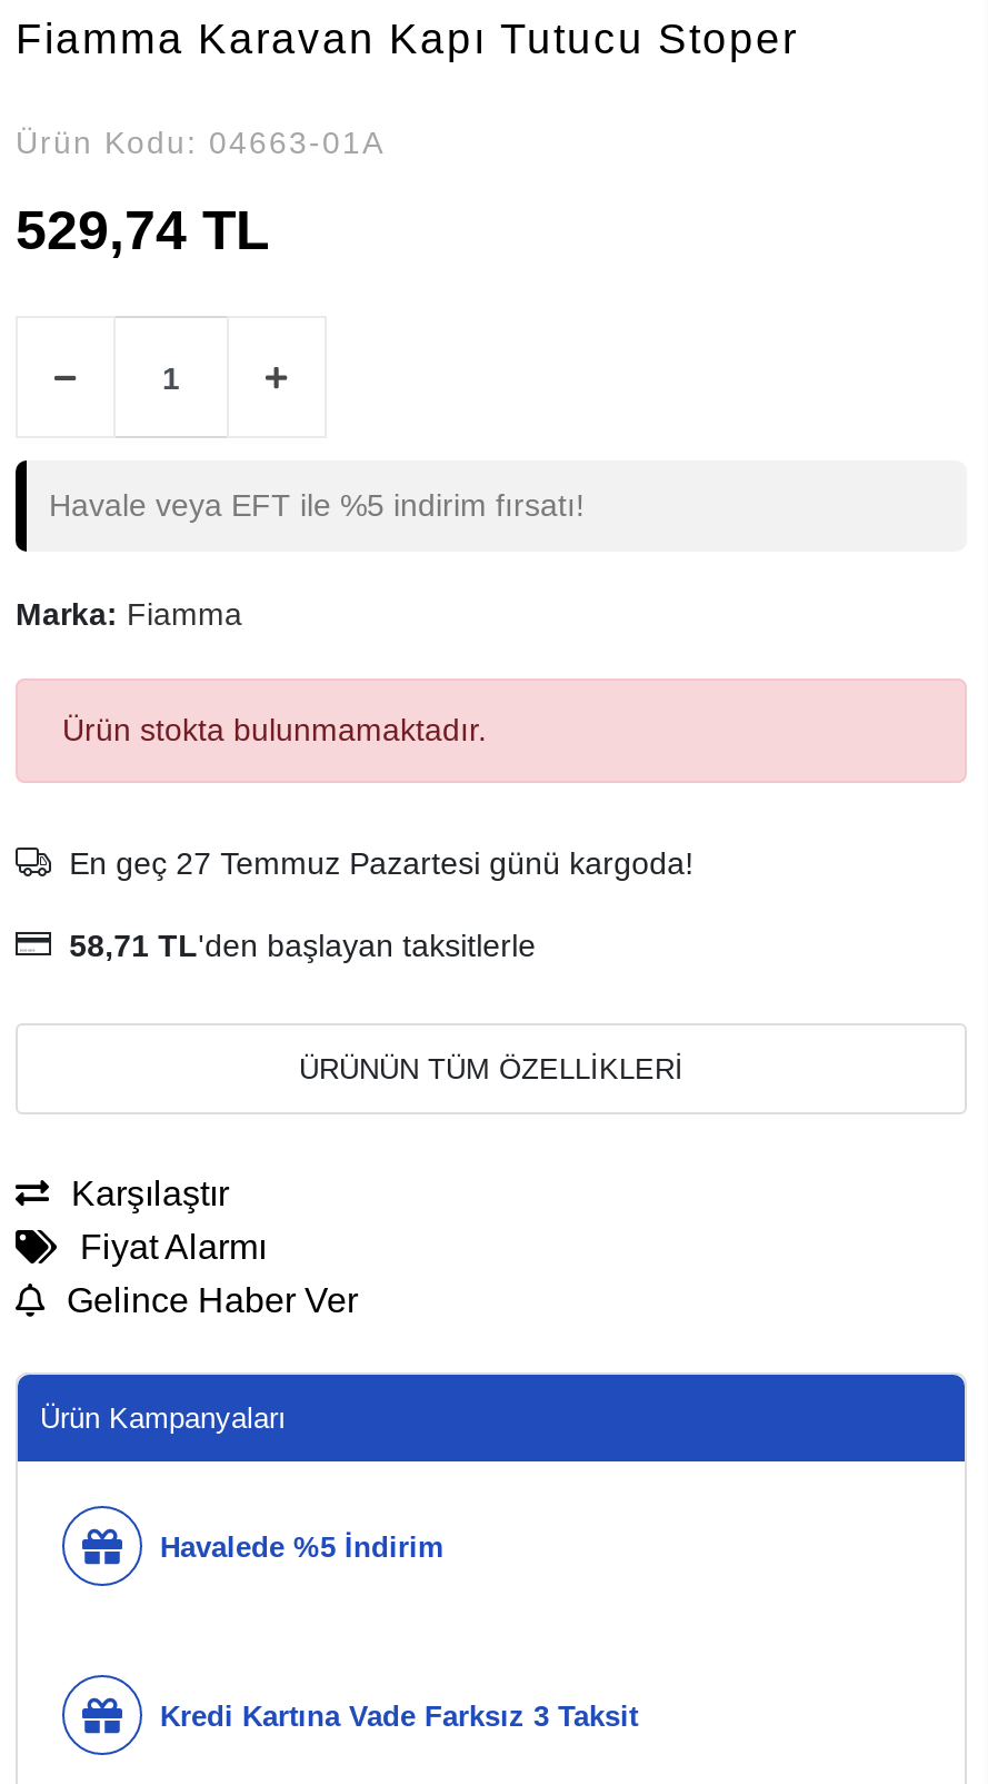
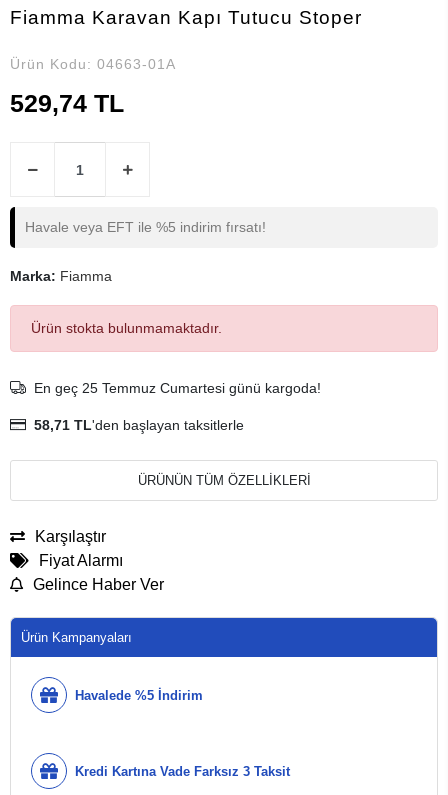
- En geç 27 Temmuz Pazartesi günü kargoda!
+ En geç 25 Temmuz Cumartesi günü kargoda!
